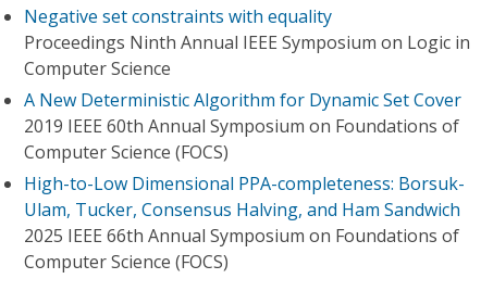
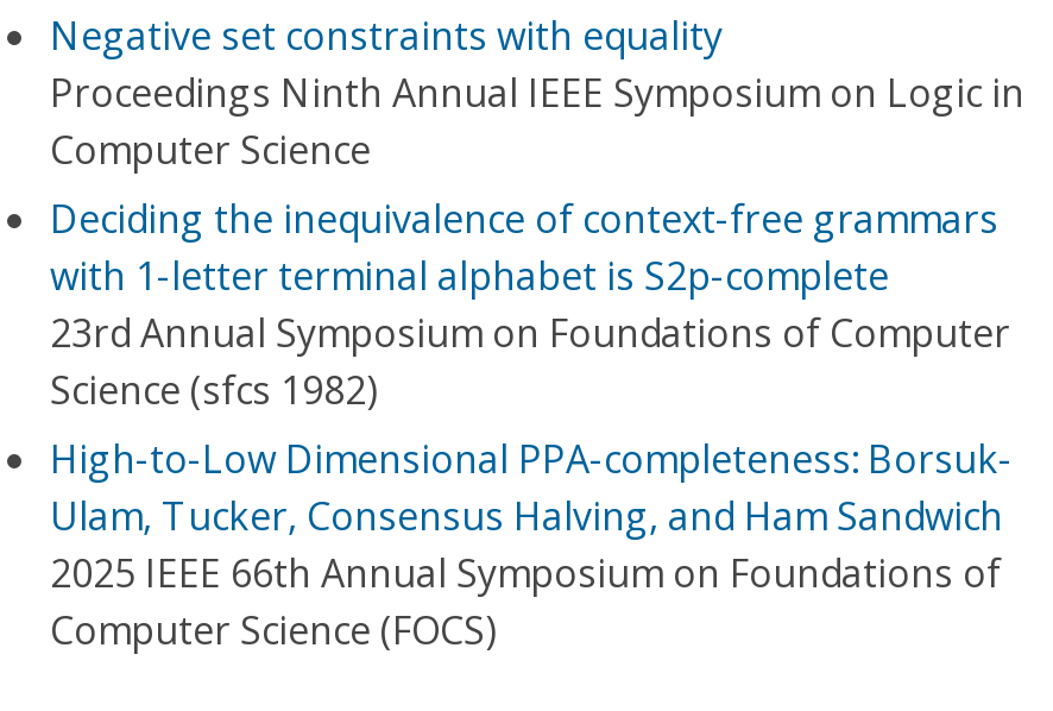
- A New Deterministic Algorithm for Dynamic Set Cover
- 2019 IEEE 60th Annual Symposium on Foundations of
- Computer Science (FOCS)
+ Deciding the inequivalence of context-free grammars
+ with 1-letter terminal alphabet is S2p-complete
+ 23rd Annual Symposium on Foundations of Computer
+ Science (sfcs 1982)
